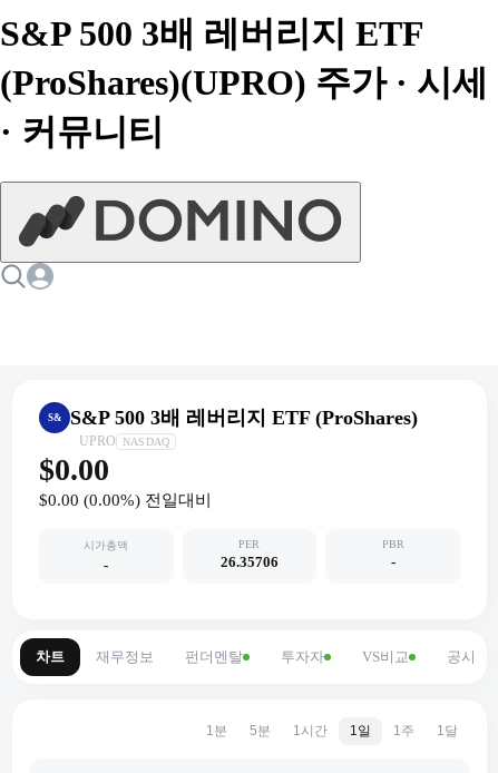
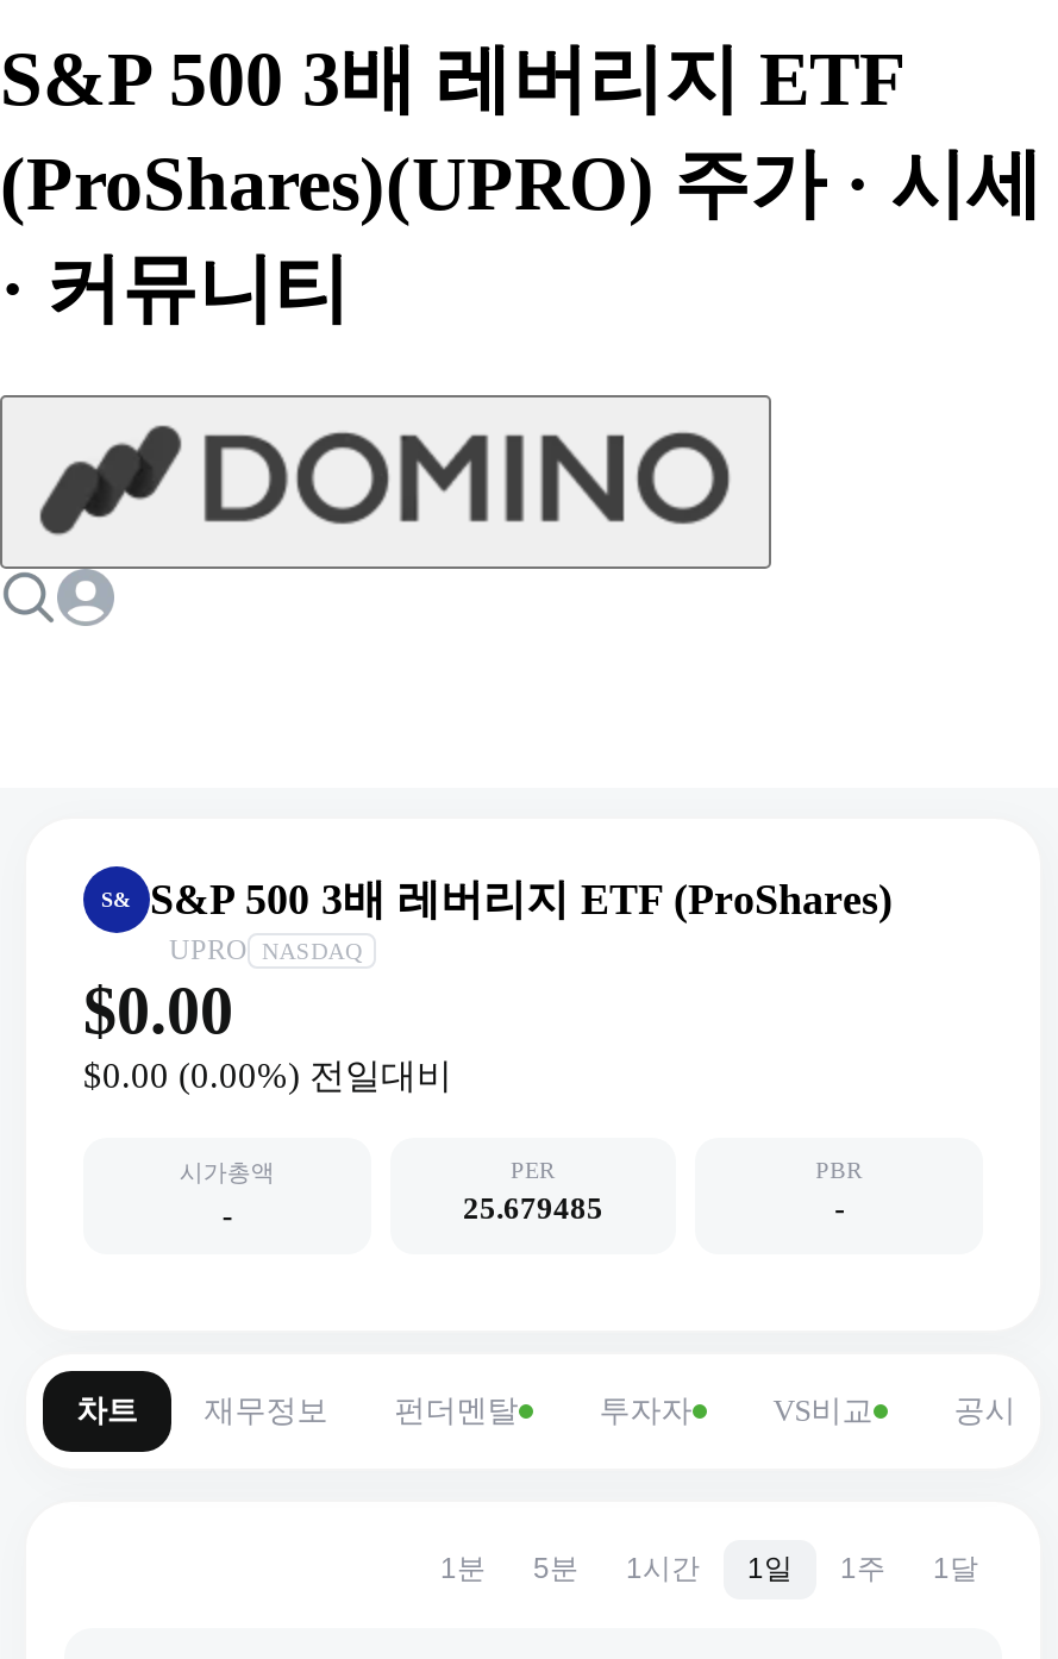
- 26.35706
+ 25.679485
